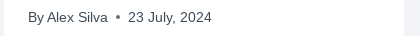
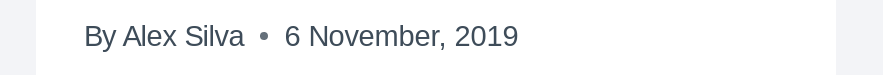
- By Alex Silva 23 July, 2024
+ By Alex Silva 6 November, 2019
